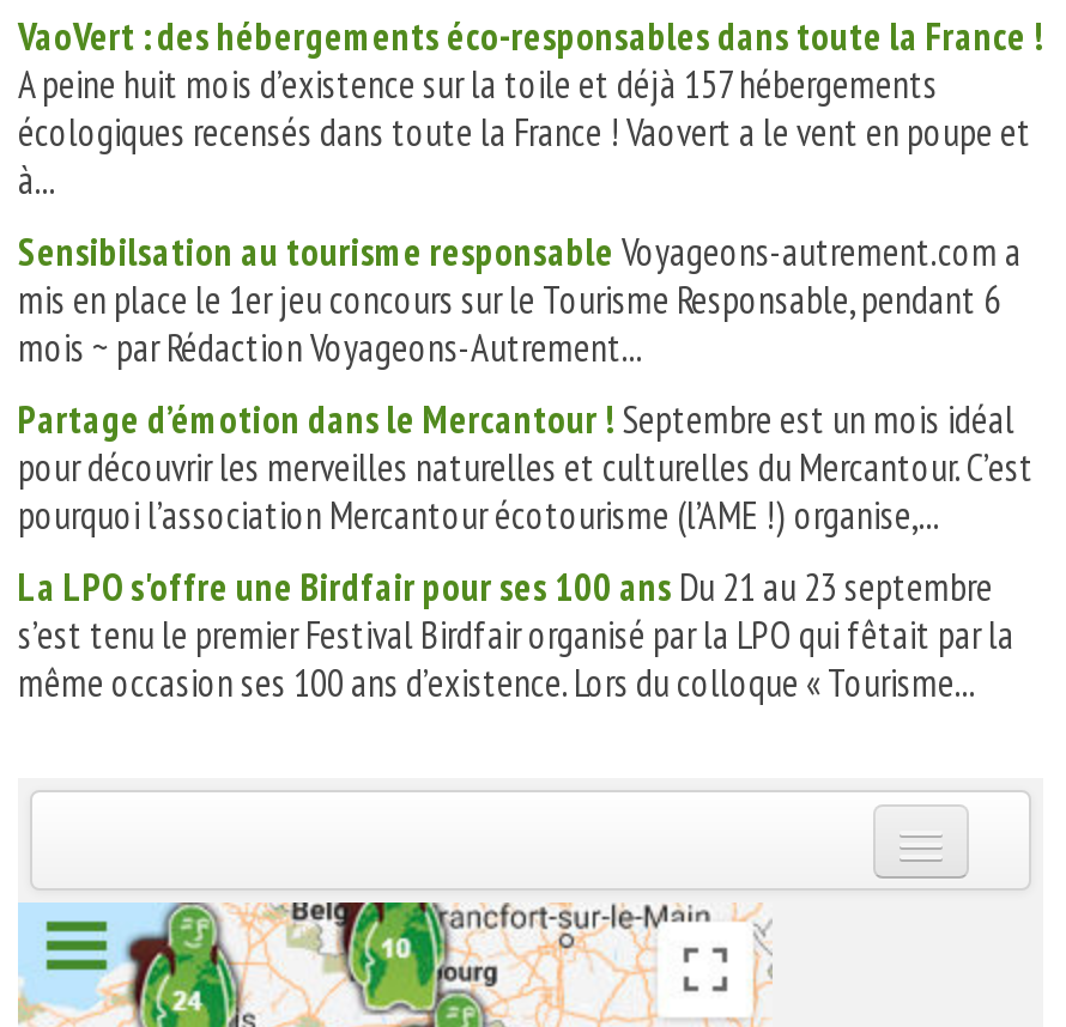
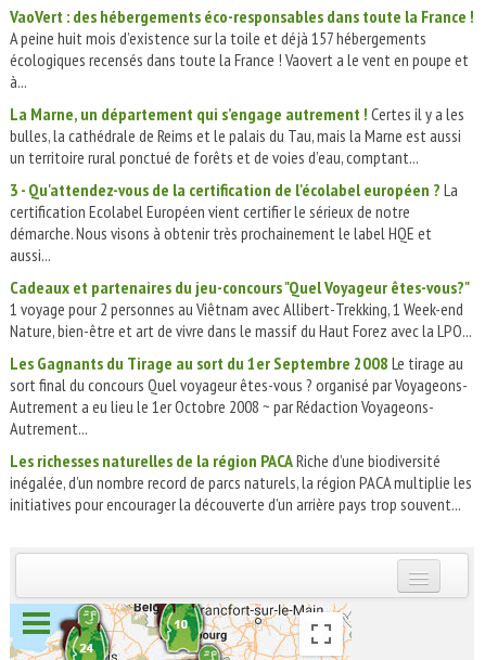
- Sensibilsation au tourisme responsable Voyageons-autrement.com a
- mis en place le 1er jeu concours sur le Tourisme Responsable, pendant 6
- mois ~ par Rédaction Voyageons-Autrement...
- Partage d’émotion dans le Mercantour ! Septembre est un mois idéal
- pour découvrir les merveilles naturelles et culturelles du Mercantour. C’est
- pourquoi l’association Mercantour écotourisme (l’AME !) organise,...
- La LPO s'offre une Birdfair pour ses 100 ans Du 21 au 23 septembre
- s’est tenu le premier Festival Birdfair organisé par la LPO qui fêtait par la
- même occasion ses 100 ans d’existence. Lors du colloque « Tourisme...
+ La Marne, un département qui s’engage autrement ! Certes il y a les
+ bulles, la cathédrale de Reims et le palais du Tau, mais la Marne est aussi
+ un territoire rural ponctué de forêts et de voies d’eau, comptant...
+ 3 - Qu'attendez-vous de la certification de l'écolabel européen ? La
+ certification Ecolabel Européen vient certifier le sérieux de notre
+ démarche. Nous visons à obtenir très prochainement le label HQE et
+ aussi...
+ Cadeaux et partenaires du jeu-concours "Quel Voyageur êtes-vous?"
+ 1 voyage pour 2 personnes au Viêtnam avec Allibert-Trekking, 1 Week-end
+ Nature, bien-être et art de vivre dans le massif du Haut Forez avec la LPO...
+ Les Gagnants du Tirage au sort du 1er Septembre 2008 Le tirage au
+ sort final du concours Quel voyageur êtes-vous ? organisé par Voyageons-
+ Autrement a eu lieu le 1er Octobre 2008 ~ par Rédaction Voyageons-
+ Autrement...
+ Les richesses naturelles de la région PACA Riche d’une biodiversité
+ inégalée, d’un nombre record de parcs naturels, la région PACA multiplie les
+ initiatives pour encourager la découverte d’un arrière pays trop souvent...
